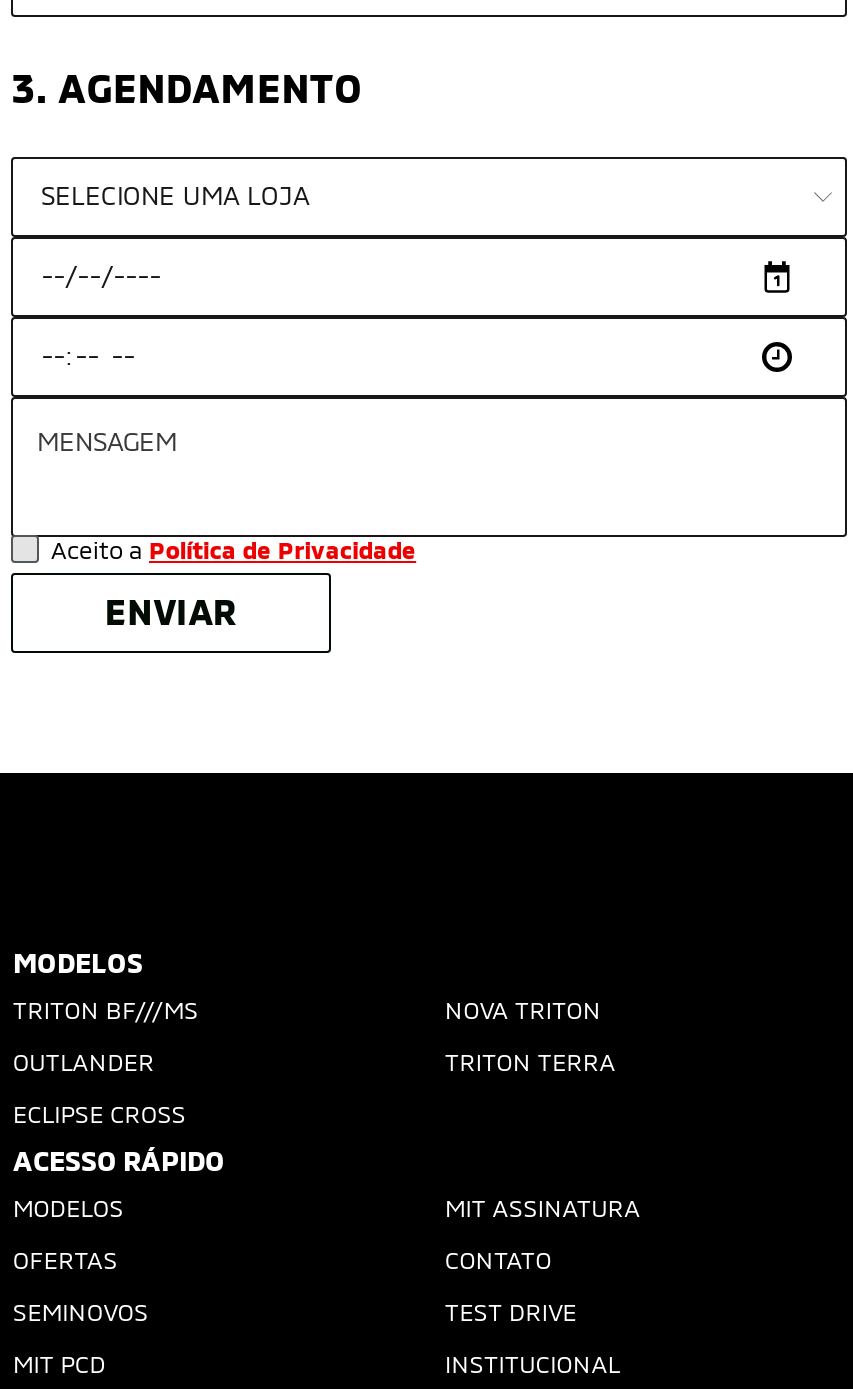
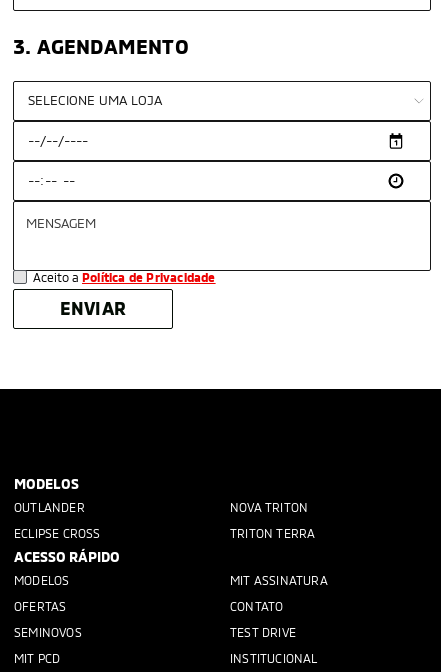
- TRITON BF///MS
